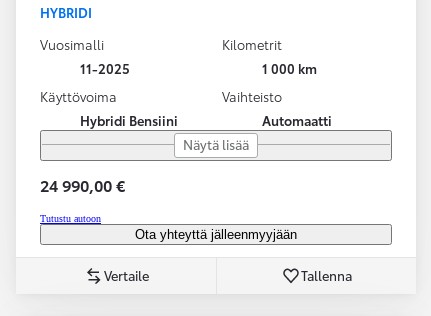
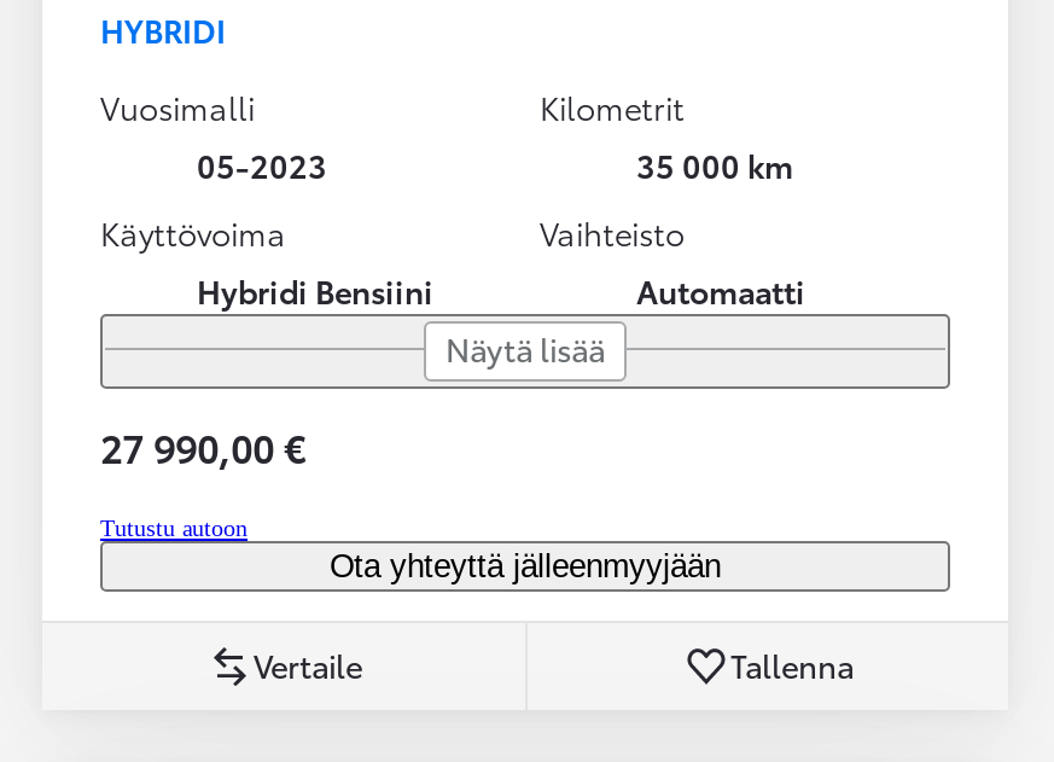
- 11-2025
+ 05-2023

- 1 000 km
+ 35 000 km

- 24 990,00 €
+ 27 990,00 €
